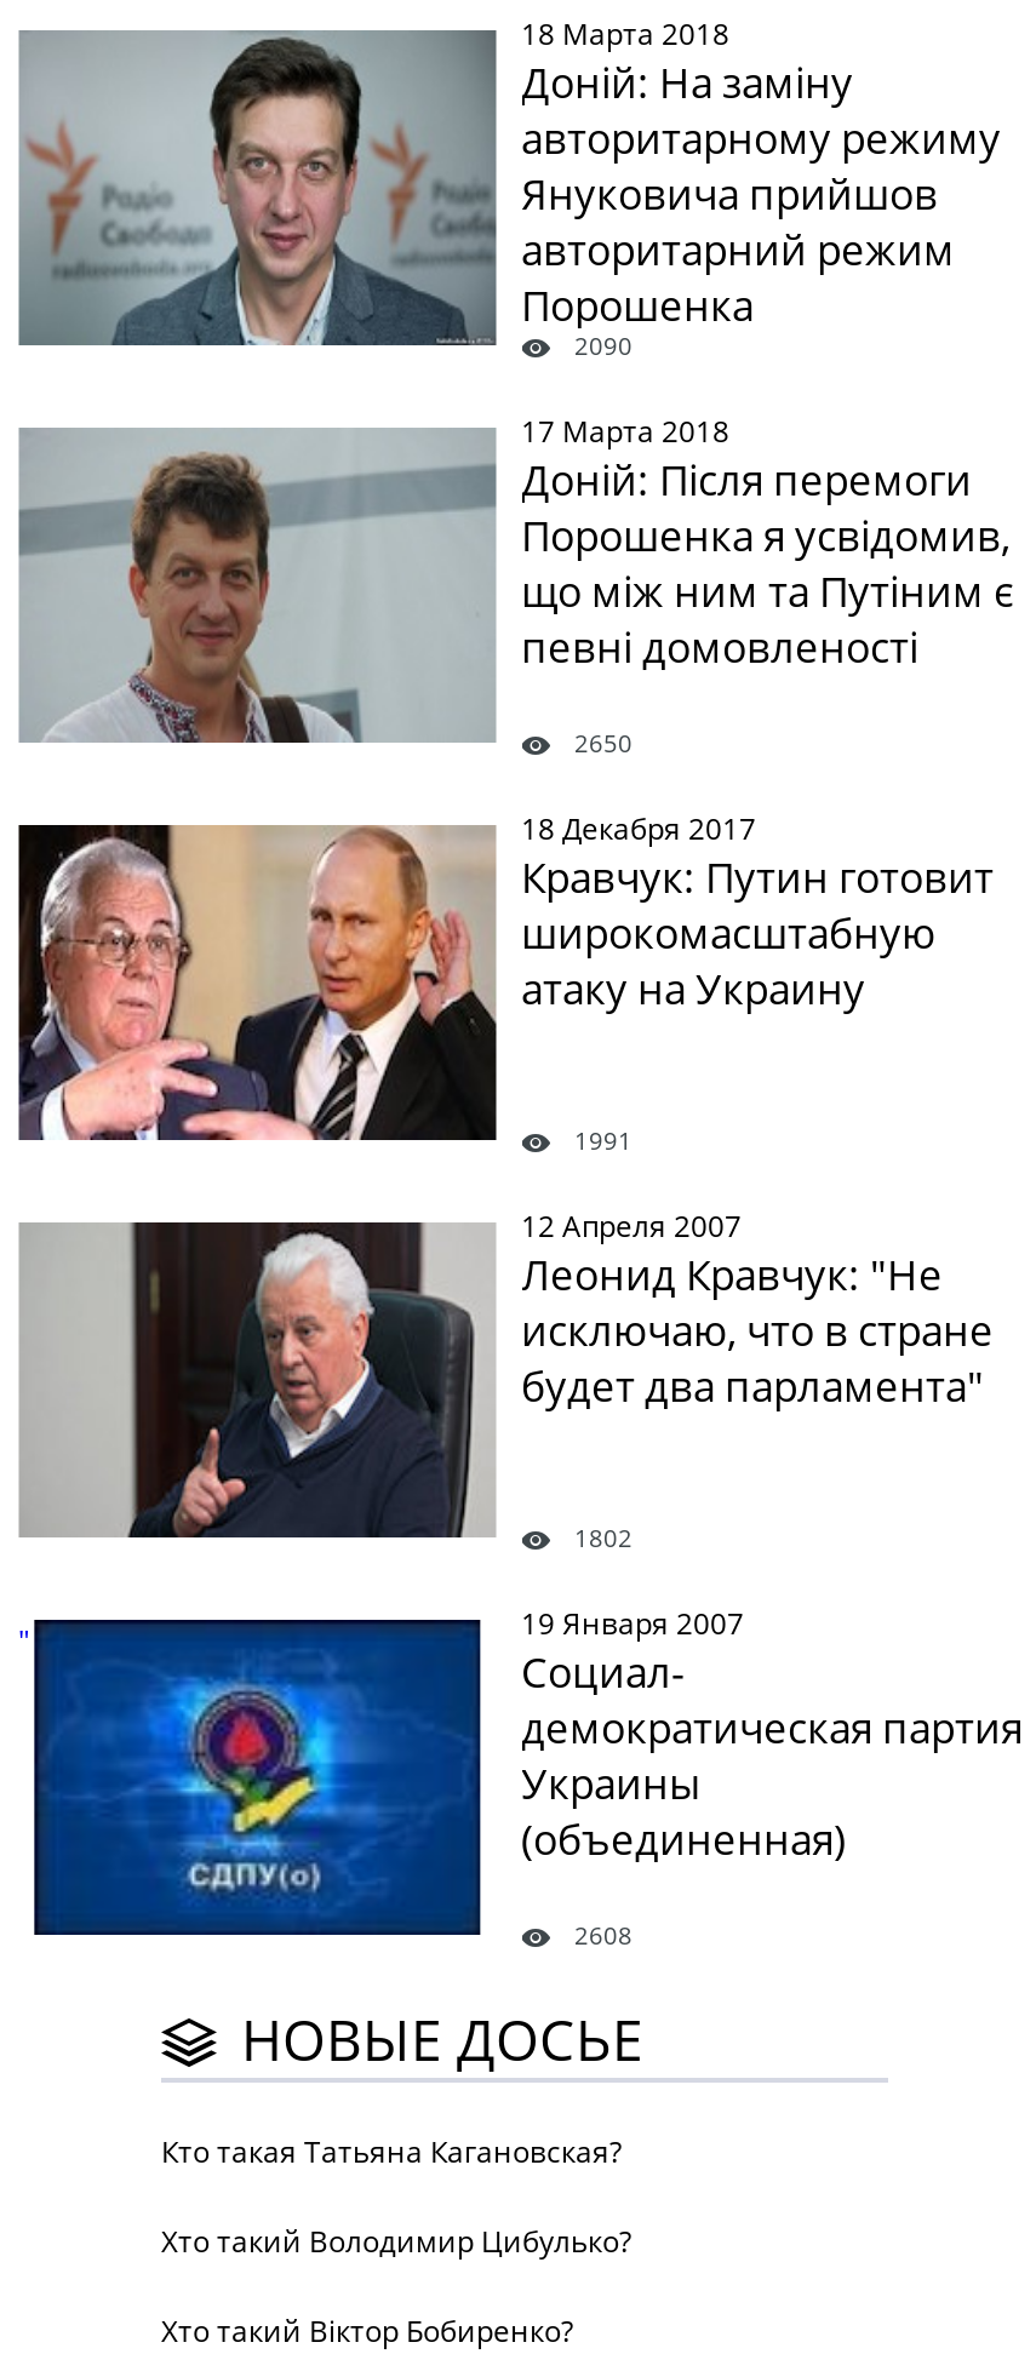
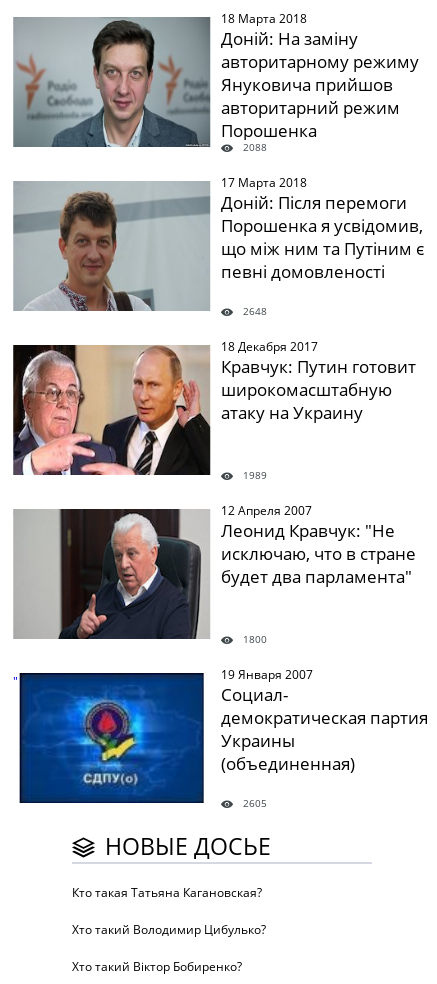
- 2090
+ 2088

- 2650
+ 2648

- 1991
+ 1989

- 1802
+ 1800

- 2608
+ 2605
